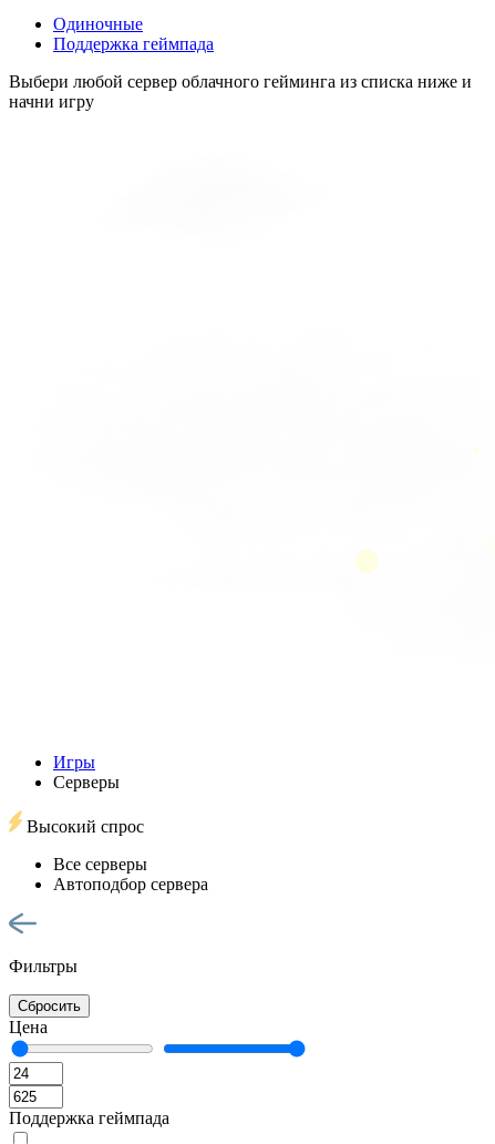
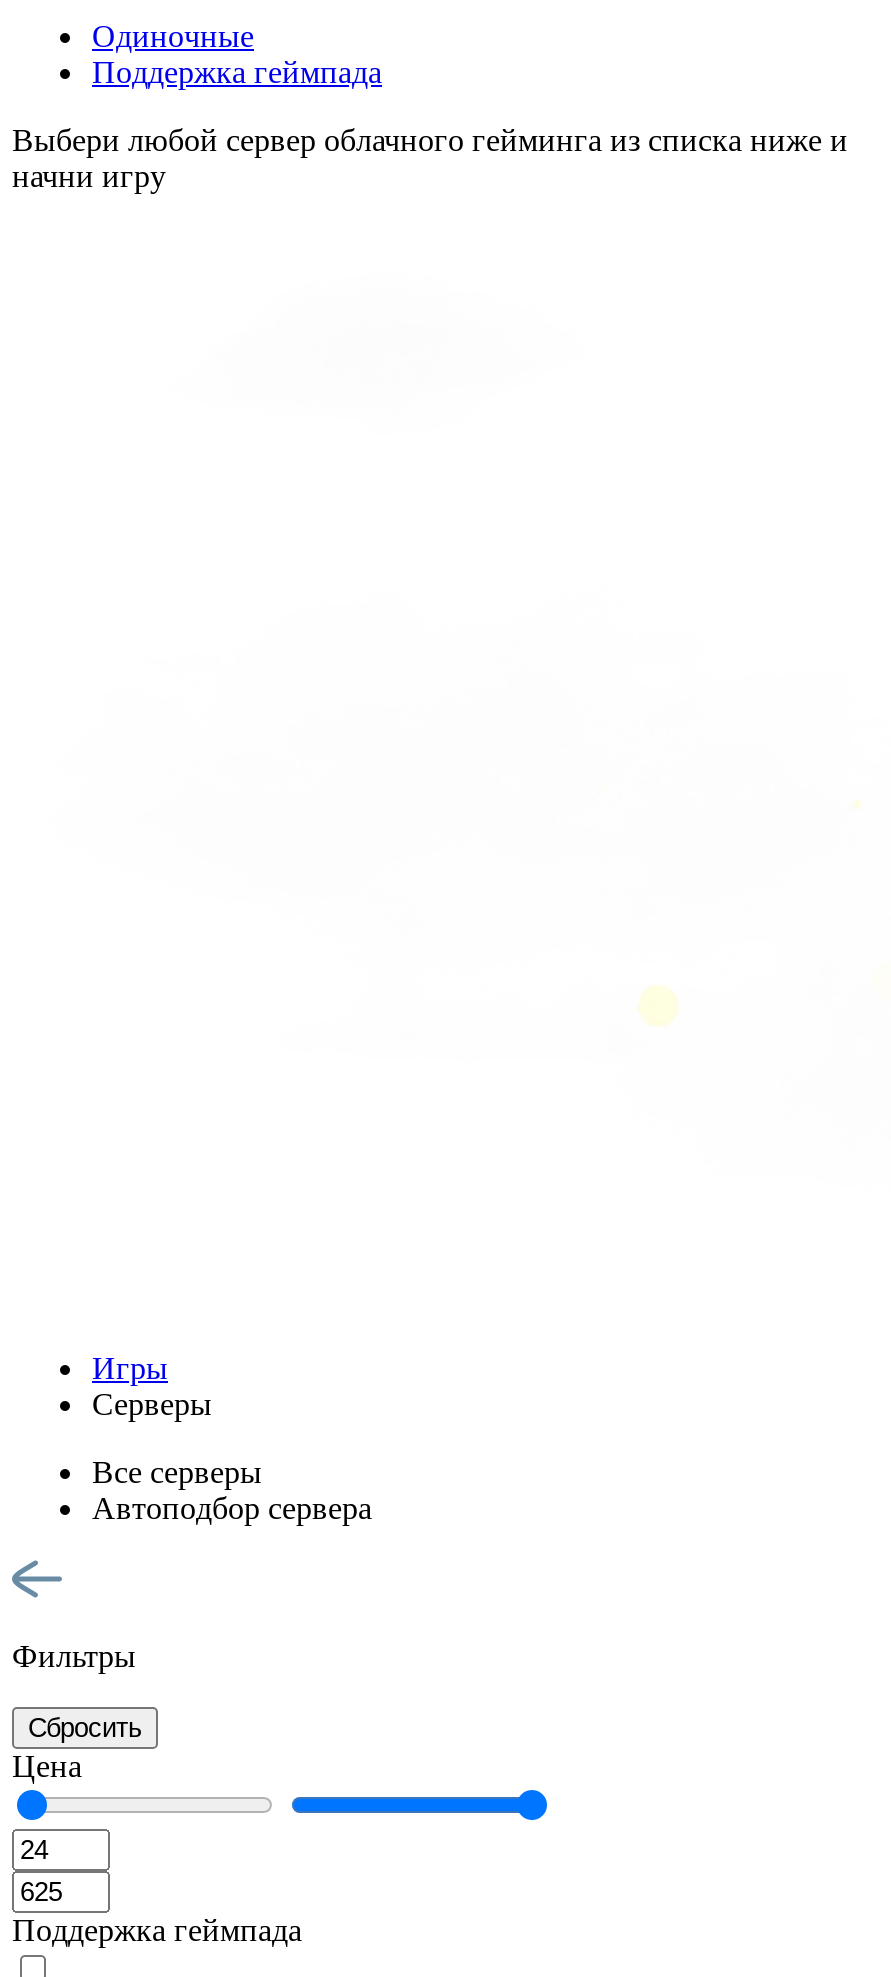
- Высокий спрос
